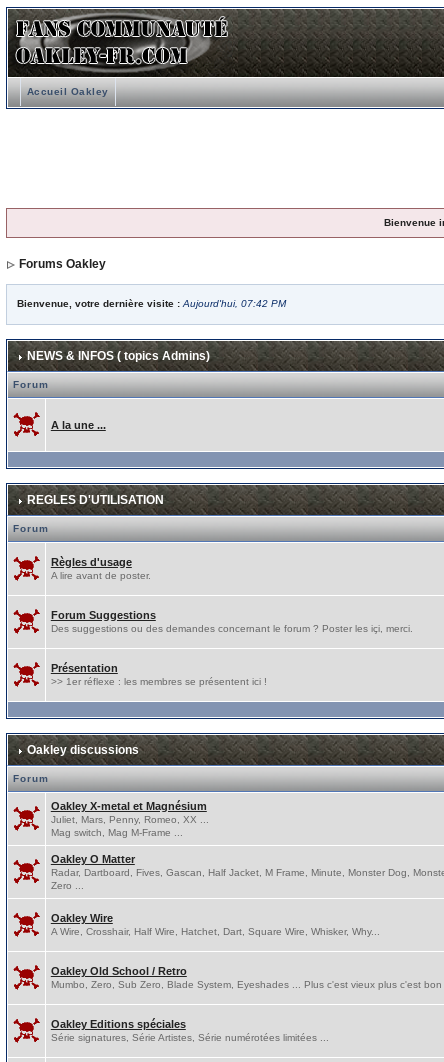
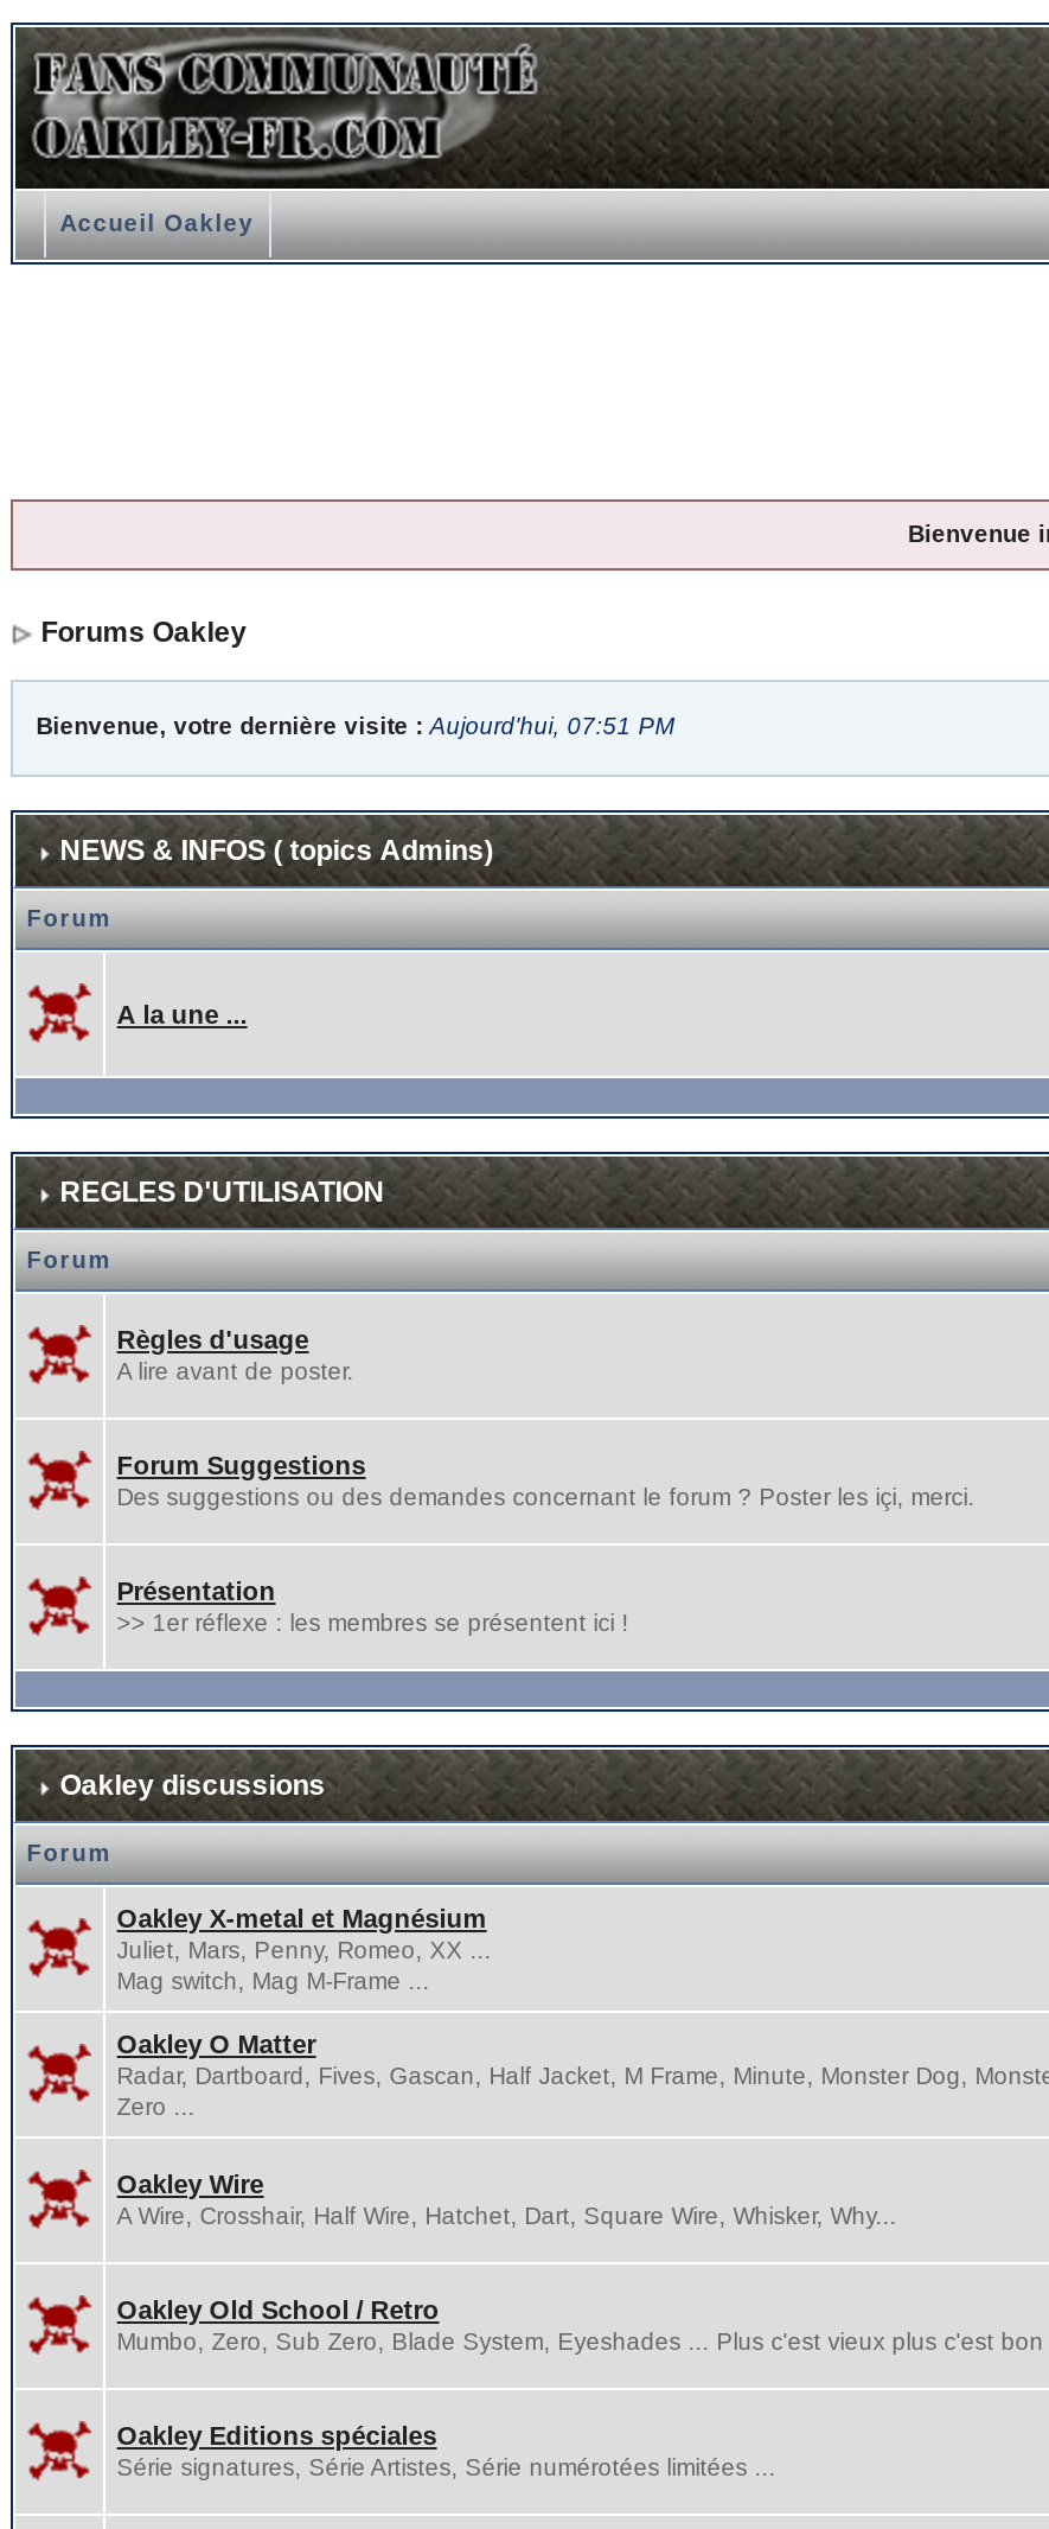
- Bienvenue, votre dernière visite : Aujourd'hui, 07:42 PM
+ Bienvenue, votre dernière visite : Aujourd'hui, 07:51 PM
